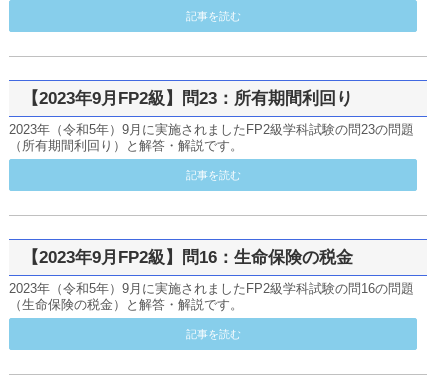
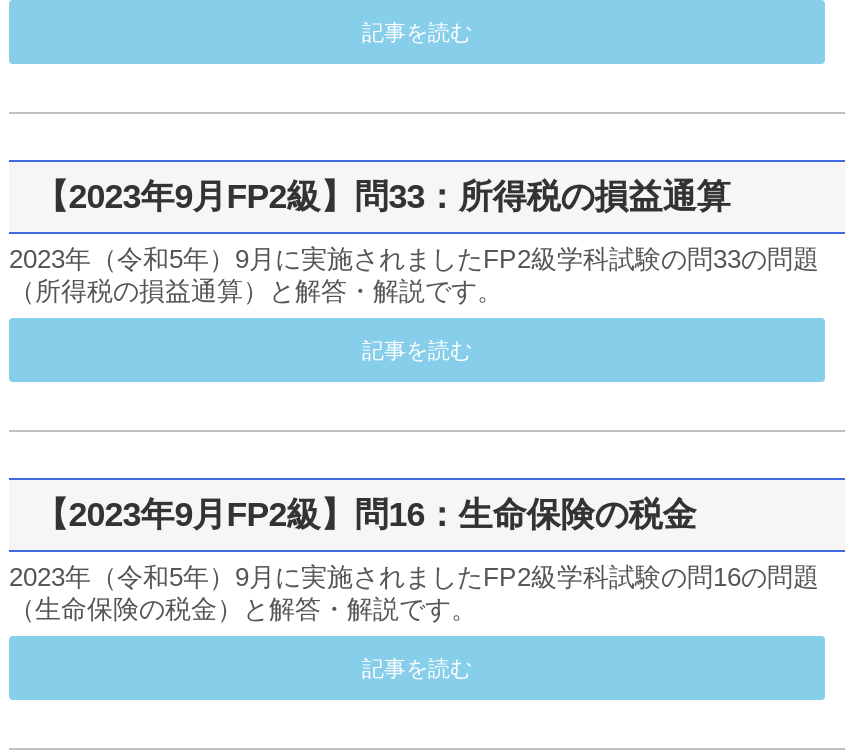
- 【2023年9月FP2級】問23：所有期間利回り
+ 【2023年9月FP2級】問33：所得税の損益通算

- 2023年（令和5年）9月に実施されましたFP2級学科試験の問23の問題
- （所有期間利回り）と解答・解説です。
+ 2023年（令和5年）9月に実施されましたFP2級学科試験の問33の問題
+ （所得税の損益通算）と解答・解説です。
